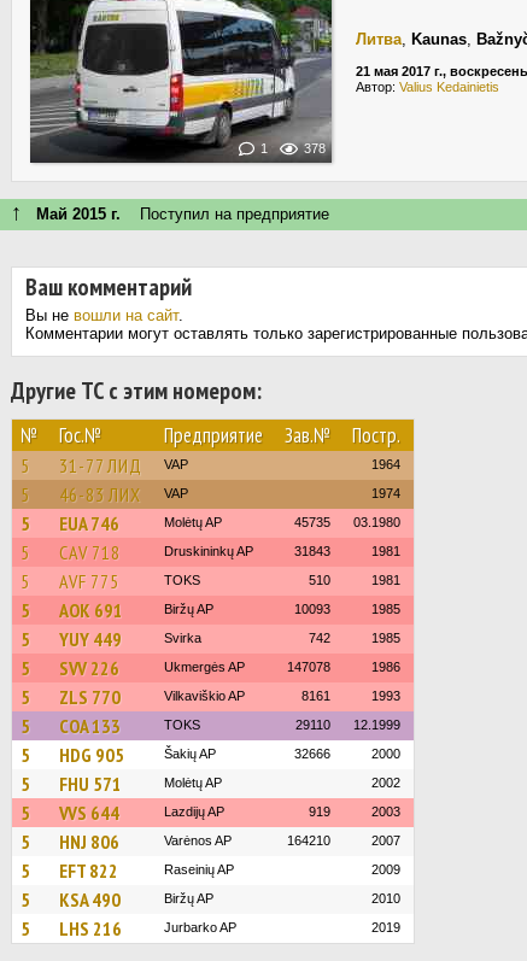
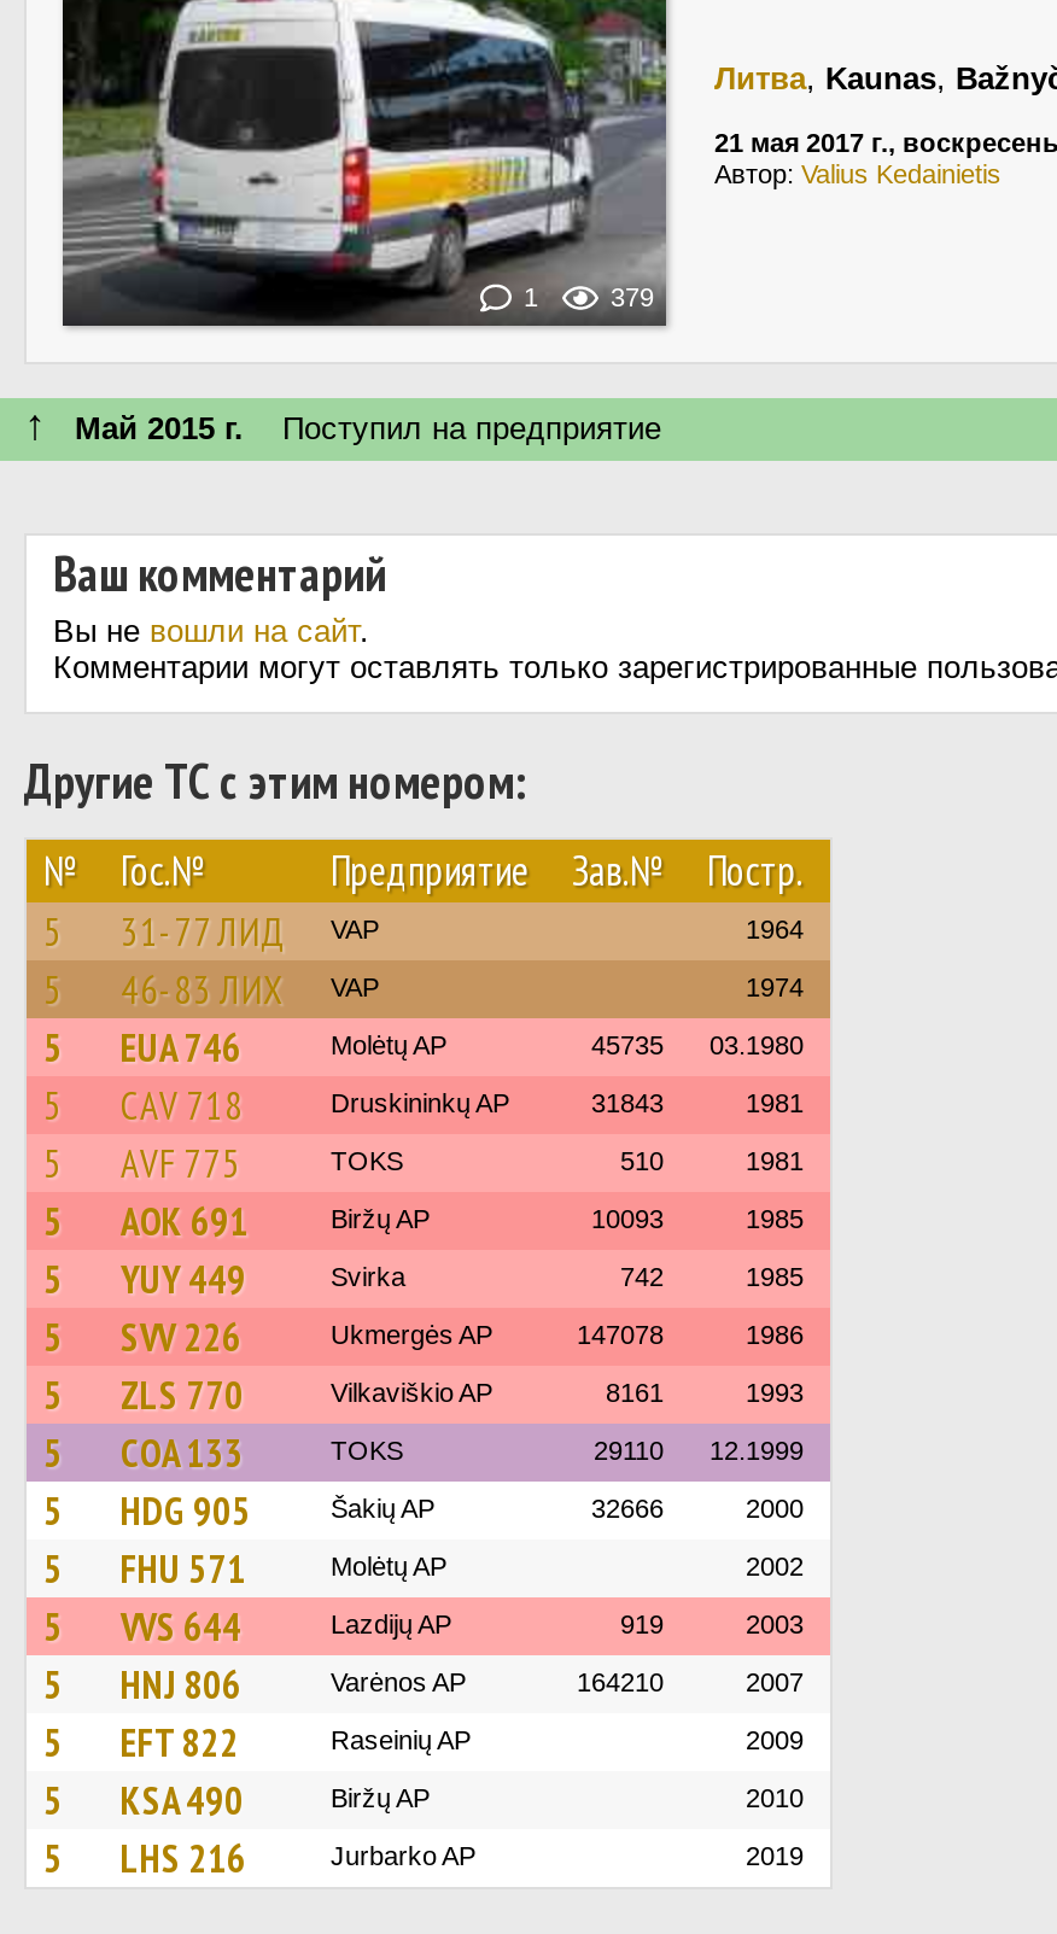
- 378
+ 379
